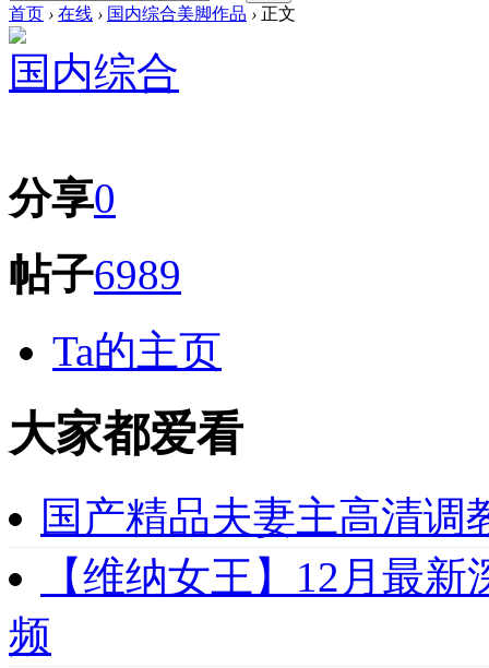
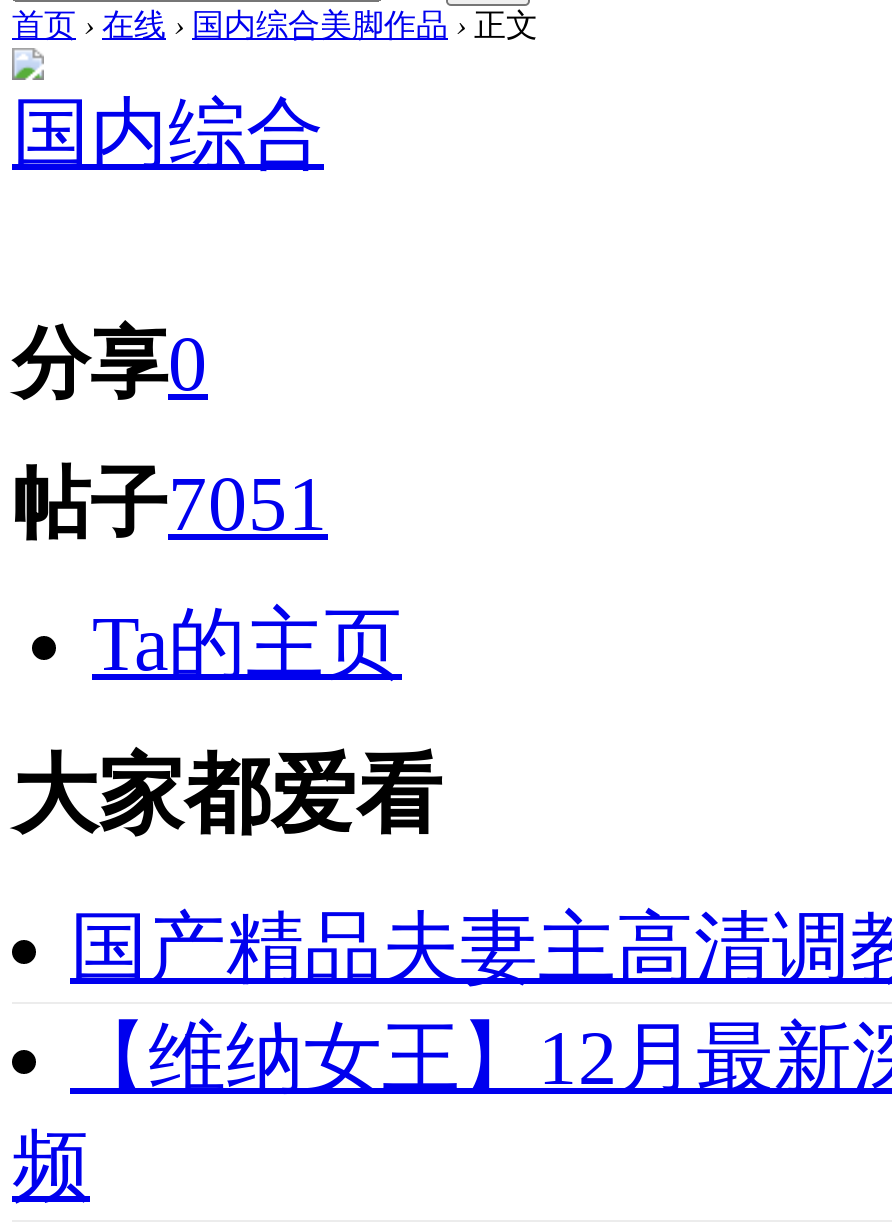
- 帖子6989
+ 帖子7051
